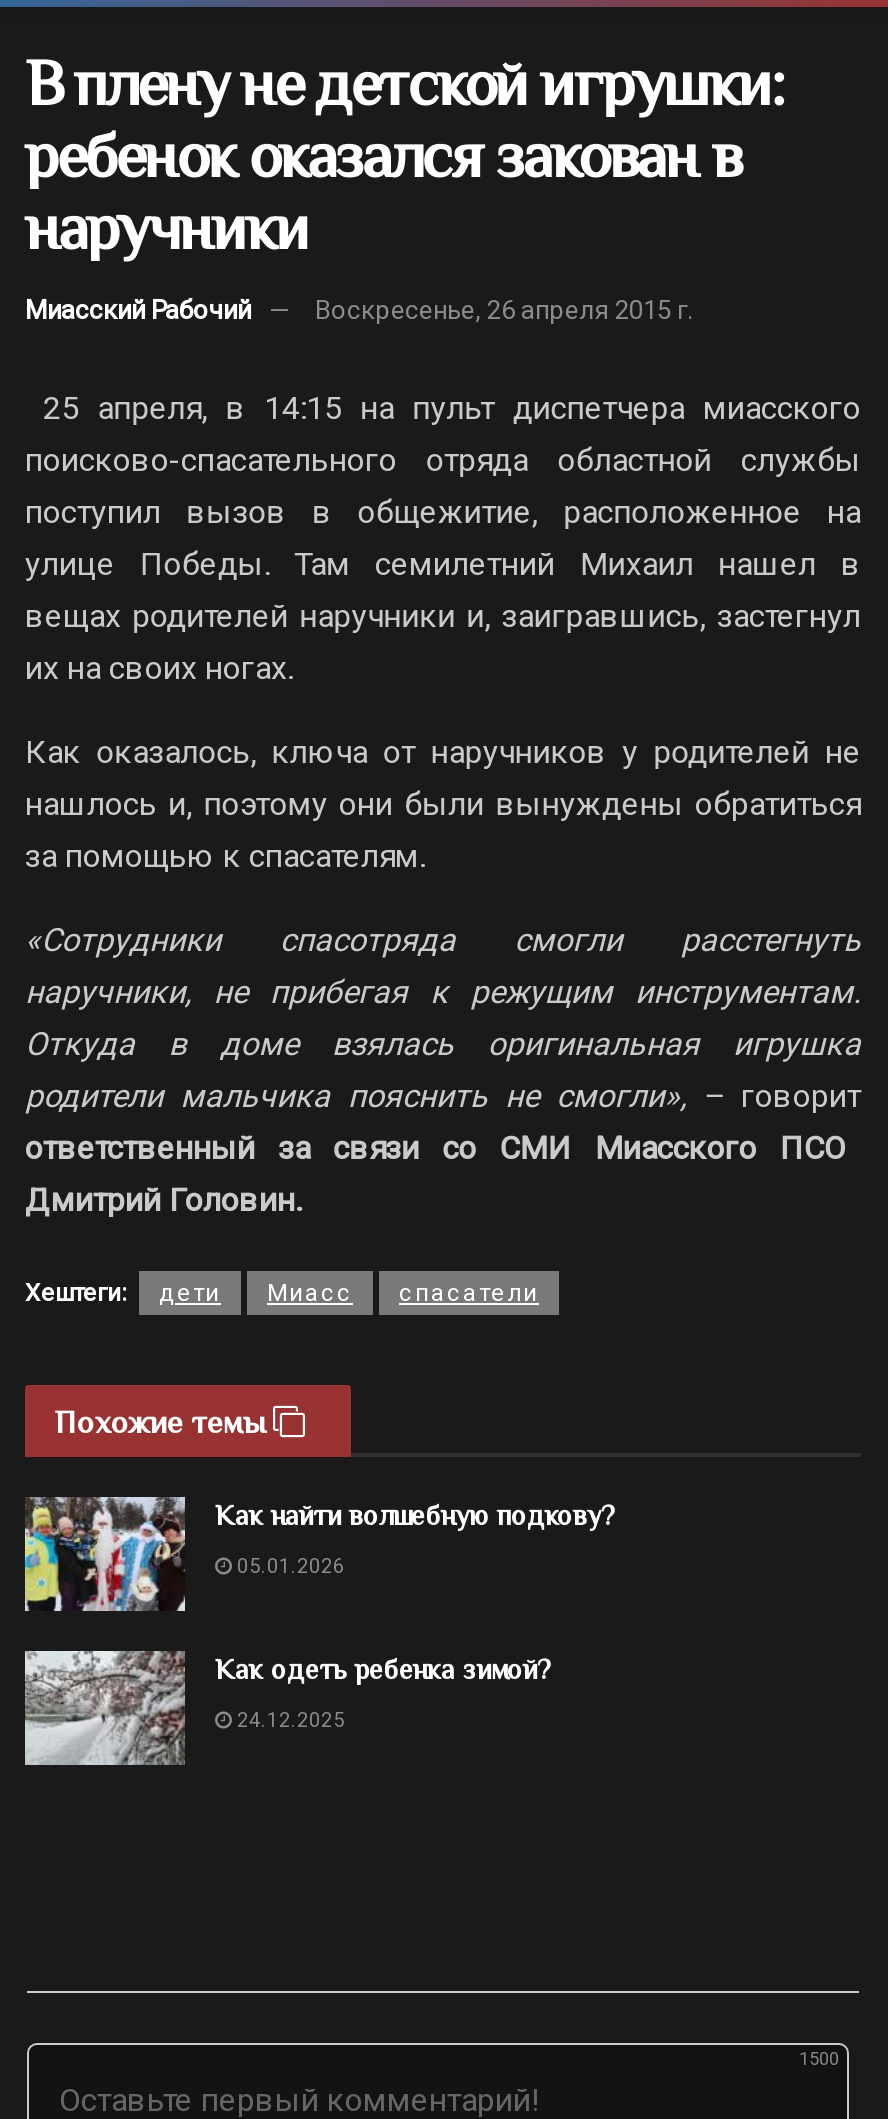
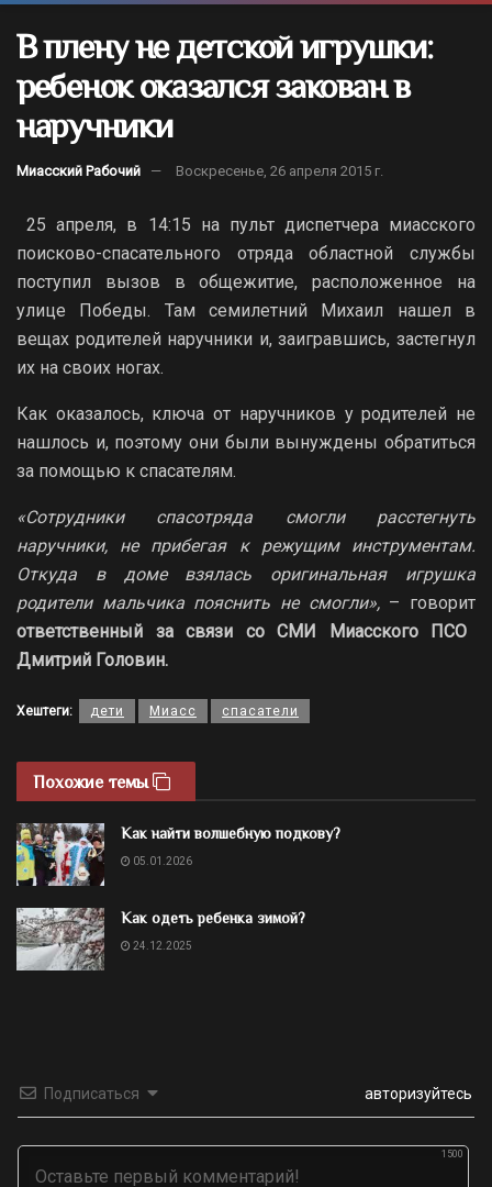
+ Подписаться
+ авторизуйтесь
